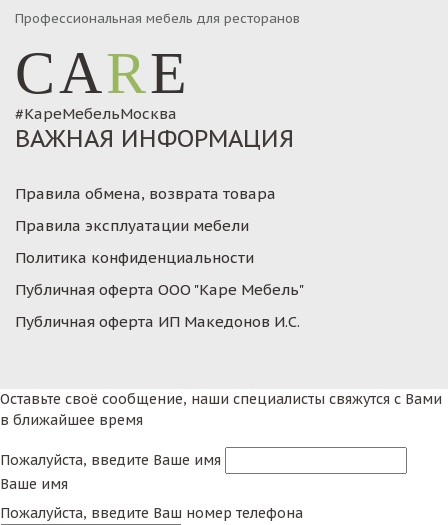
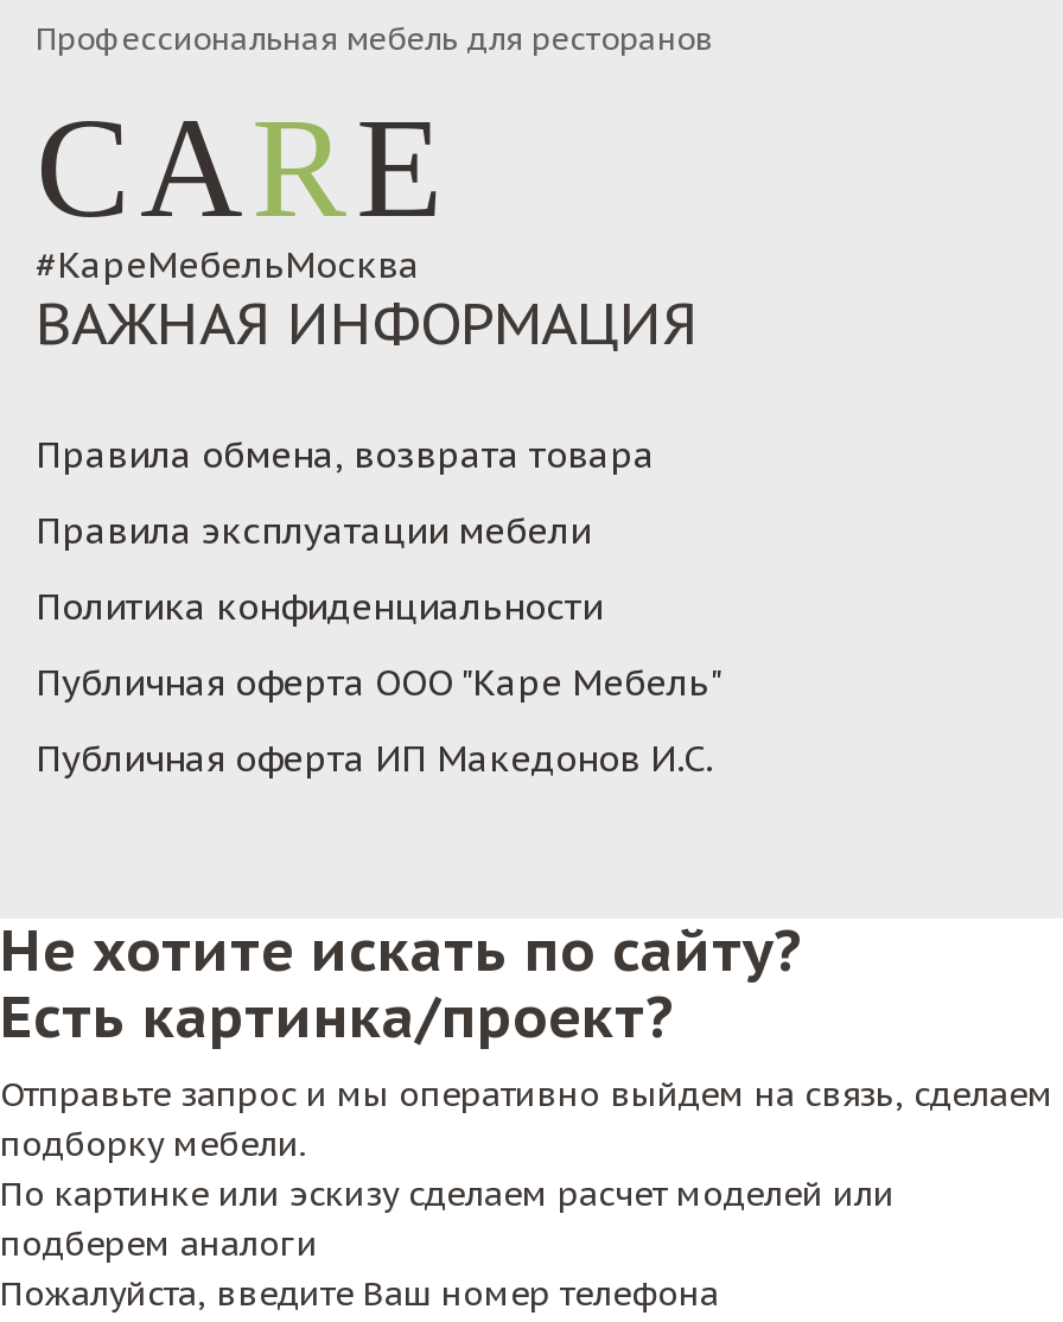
- Оставьте своё сообщение, наши специалисты свяжутся с Вами
- в ближайшее время
- Пожалуйста, введите Ваше имя
- Ваше имя
+ Не хотите искать по сайту?
+ Есть картинка/проект?
+ Отправьте запрос и мы оперативно выйдем на связь, сделаем
+ подборку мебели.
+ По картинке или эскизу сделаем расчет моделей или
+ подберем аналоги
